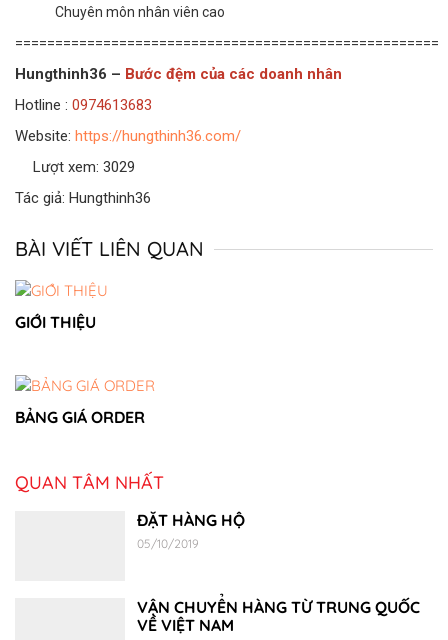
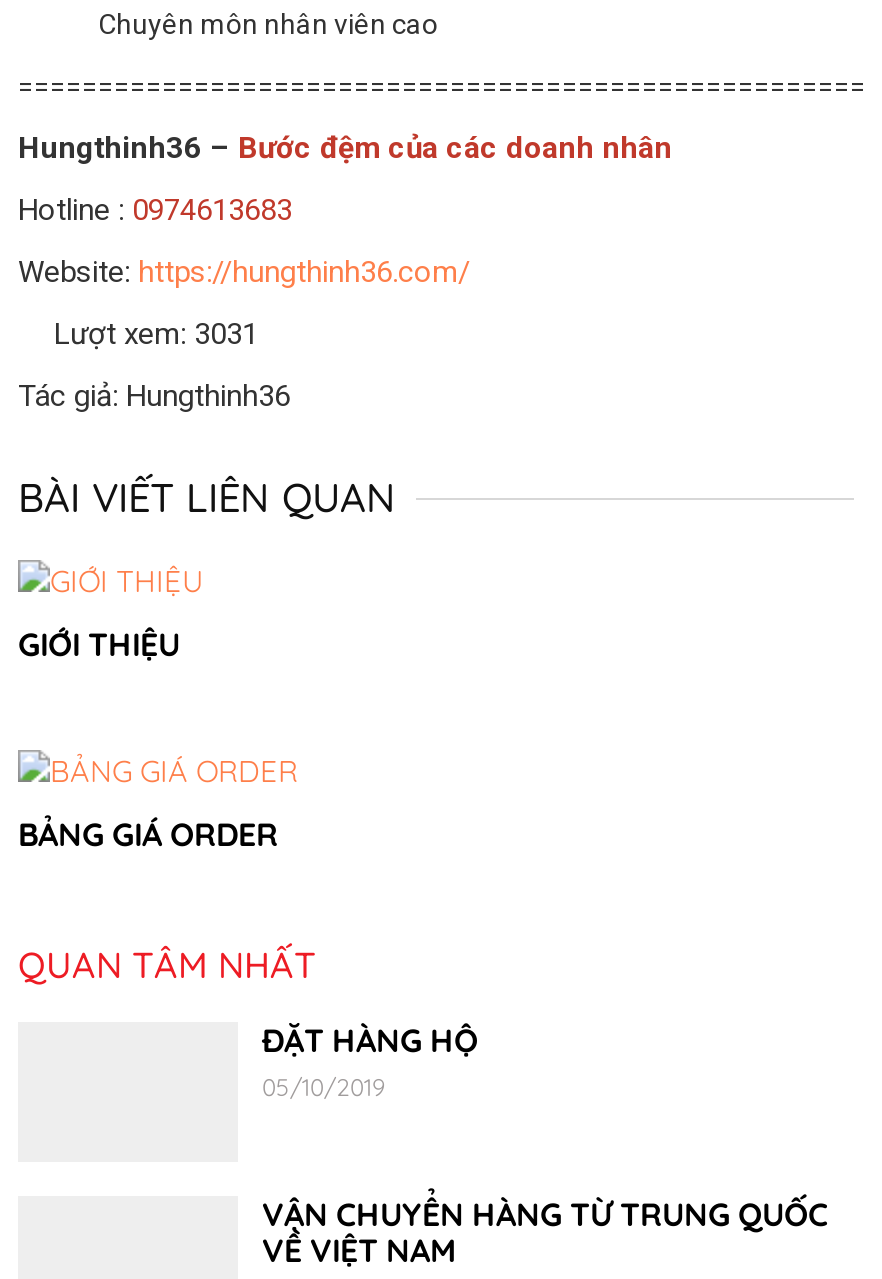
- Lượt xem: 3029
+ Lượt xem: 3031
